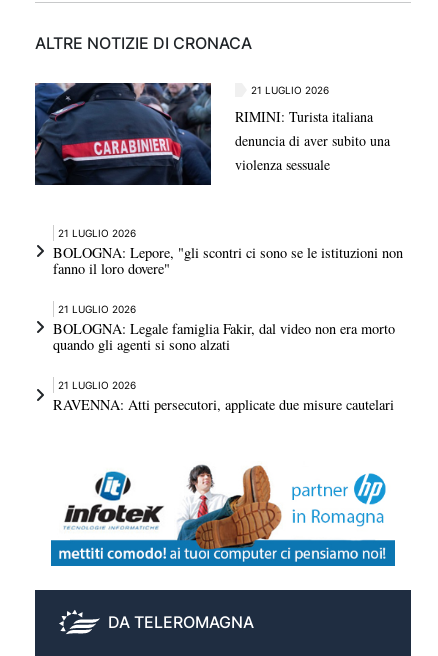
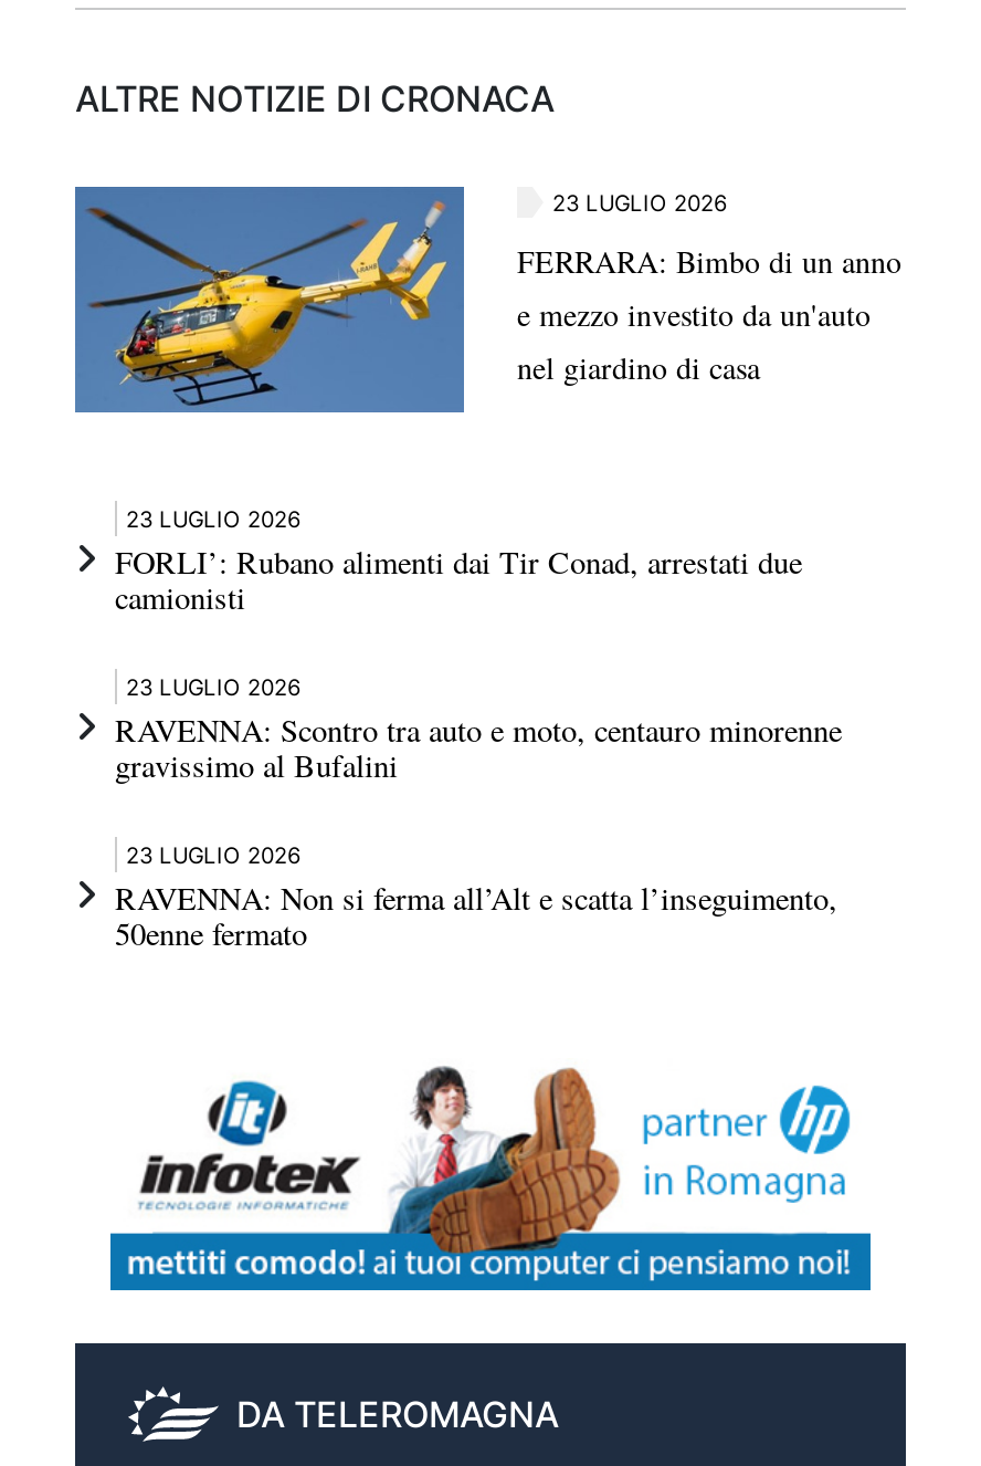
- [image]
- RIMINI: Turista italiana
- denuncia di aver subito una
- violenza sessuale
+ [image]
+ FERRARA: Bimbo di un anno
+ e mezzo investito da un'auto
+ nel giardino di casa

- 21 LUGLIO 2026
+ 23 LUGLIO 2026

- 21 LUGLIO 2026
- BOLOGNA: Lepore, "gli scontri ci sono se le istituzioni non
- fanno il loro dovere"
+ 23 LUGLIO 2026
+ FORLI’: Rubano alimenti dai Tir Conad, arrestati due
+ camionisti

- 21 LUGLIO 2026
- BOLOGNA: Legale famiglia Fakir, dal video non era morto
- quando gli agenti si sono alzati
+ 23 LUGLIO 2026
+ RAVENNA: Scontro tra auto e moto, centauro minorenne
+ gravissimo al Bufalini

- 21 LUGLIO 2026
- RAVENNA: Atti persecutori, applicate due misure cautelari
+ 23 LUGLIO 2026
+ RAVENNA: Non si ferma all’Alt e scatta l’inseguimento,
+ 50enne fermato
